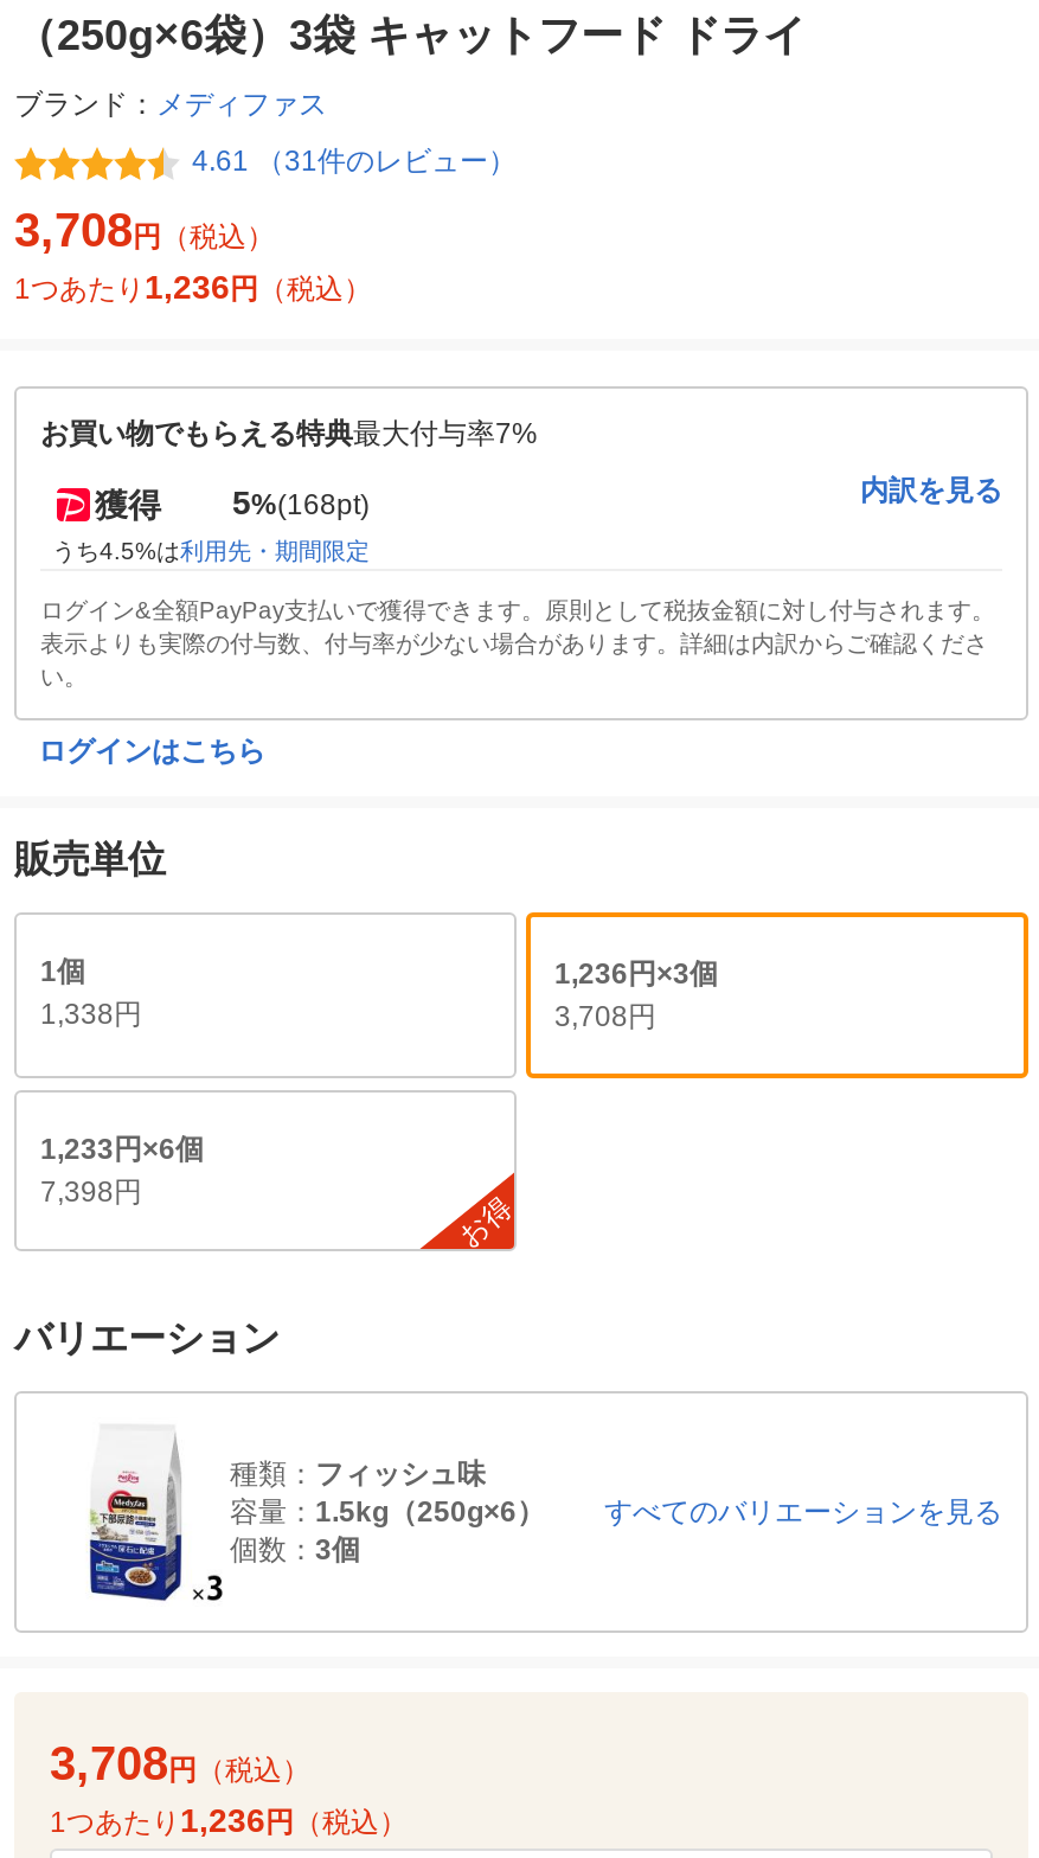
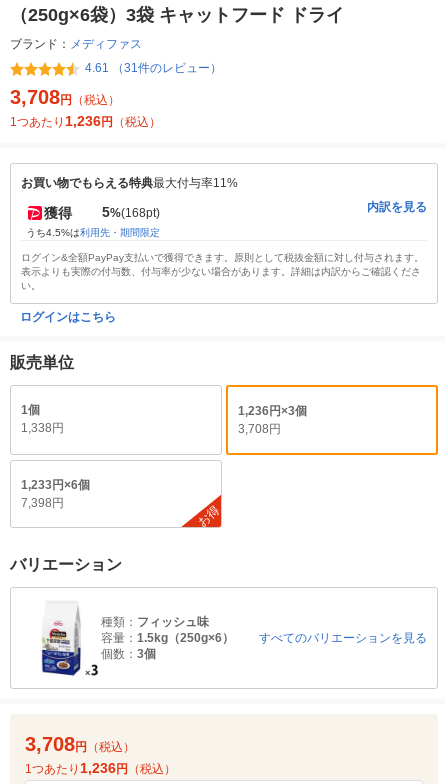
- お買い物でもらえる特典最大付与率7%
+ お買い物でもらえる特典最大付与率11%
